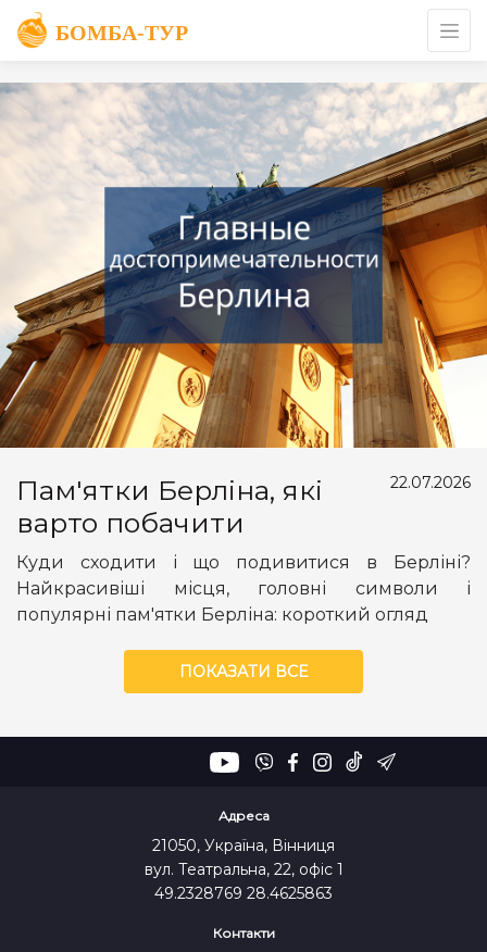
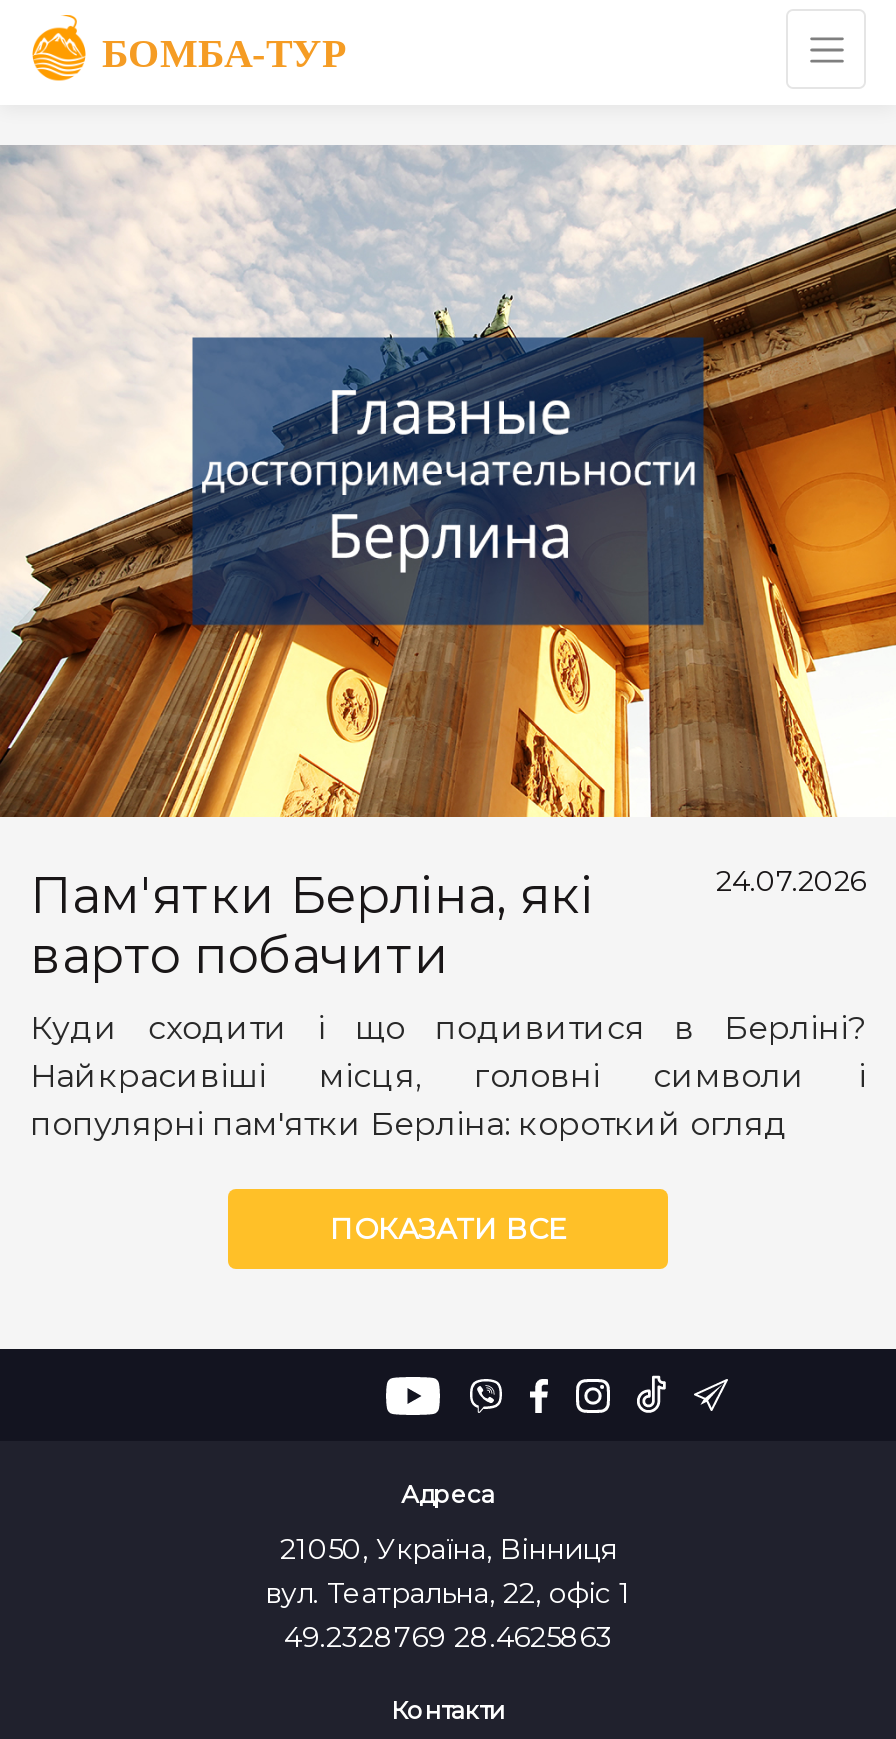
- 22.07.2026
+ 24.07.2026
